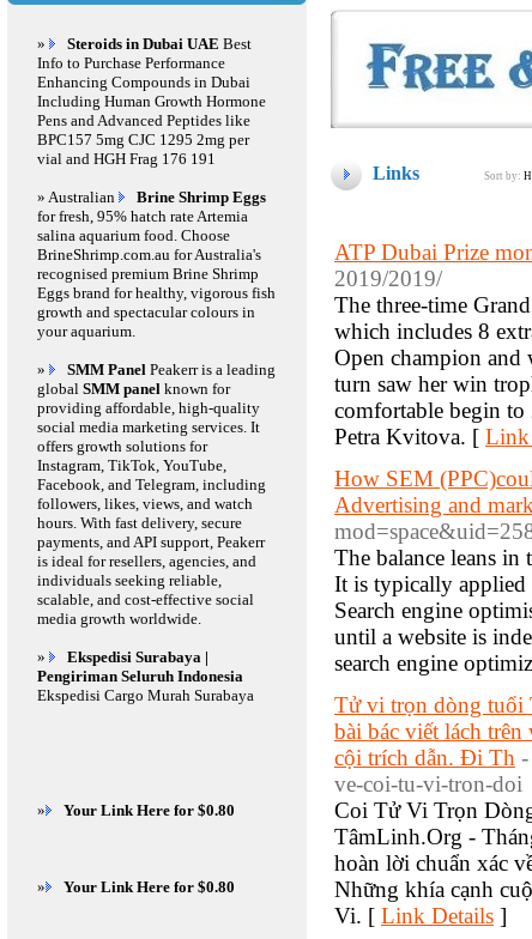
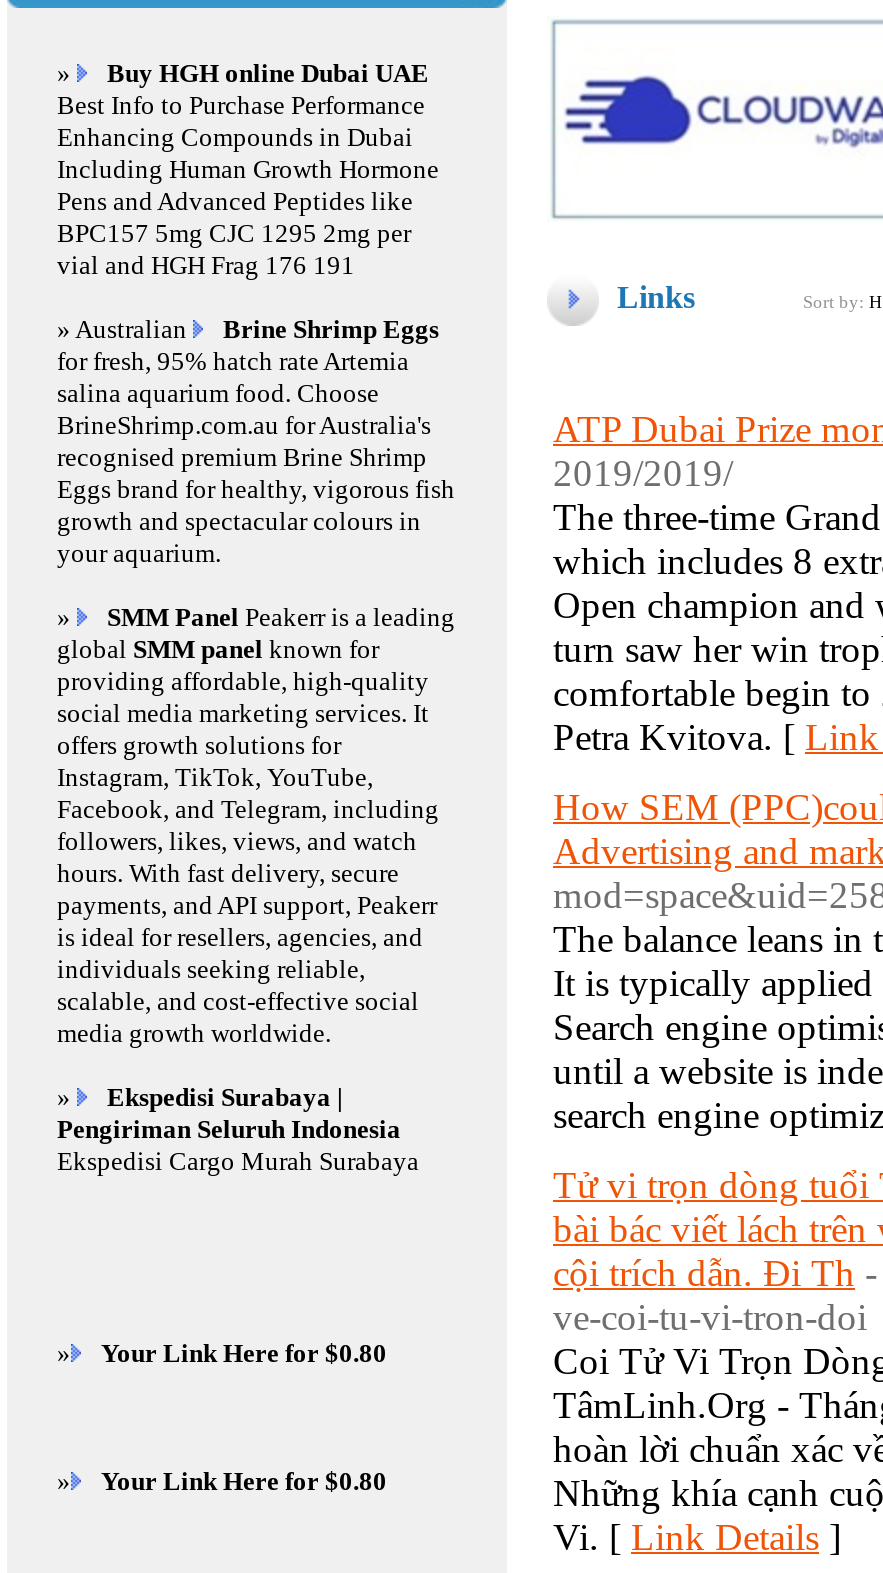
- [image]
+ [image]

- Steroids in Dubai UAE Best
- Info to Purchase Performance
+ Buy HGH online Dubai UAE
+ Best Info to Purchase Performance
